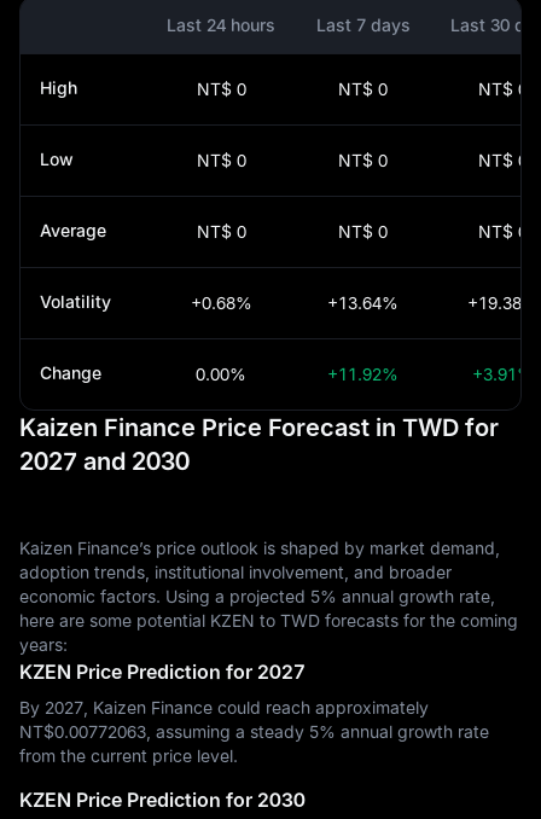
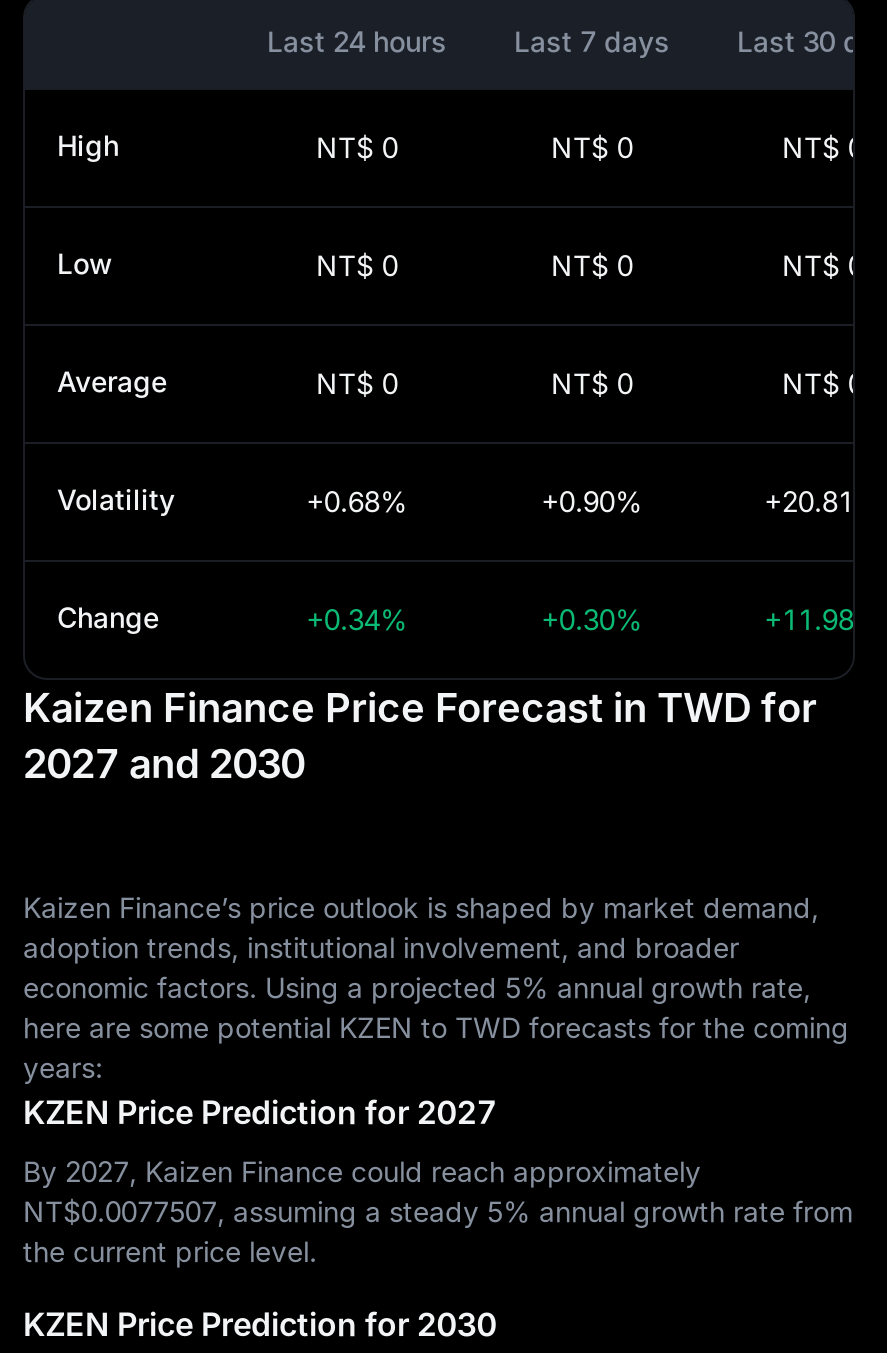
- +13.64%
+ +0.90%

- +19.38%
+ +20.81%

- 0.00%
+ +0.34%

- +11.92%
+ +0.30%

- +3.91%
+ +11.98%

- NT$0.00772063, assuming a steady 5% annual growth rate
- from the current price level.
+ NT$0.0077507, assuming a steady 5% annual growth rate from
+ the current price level.
